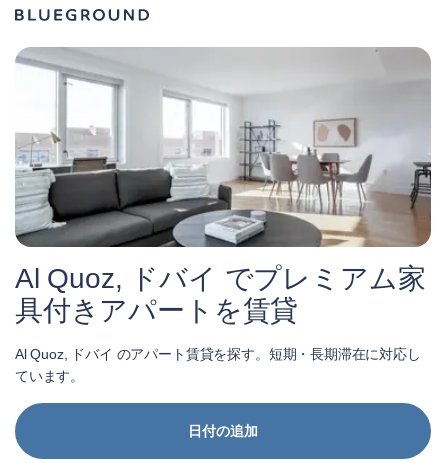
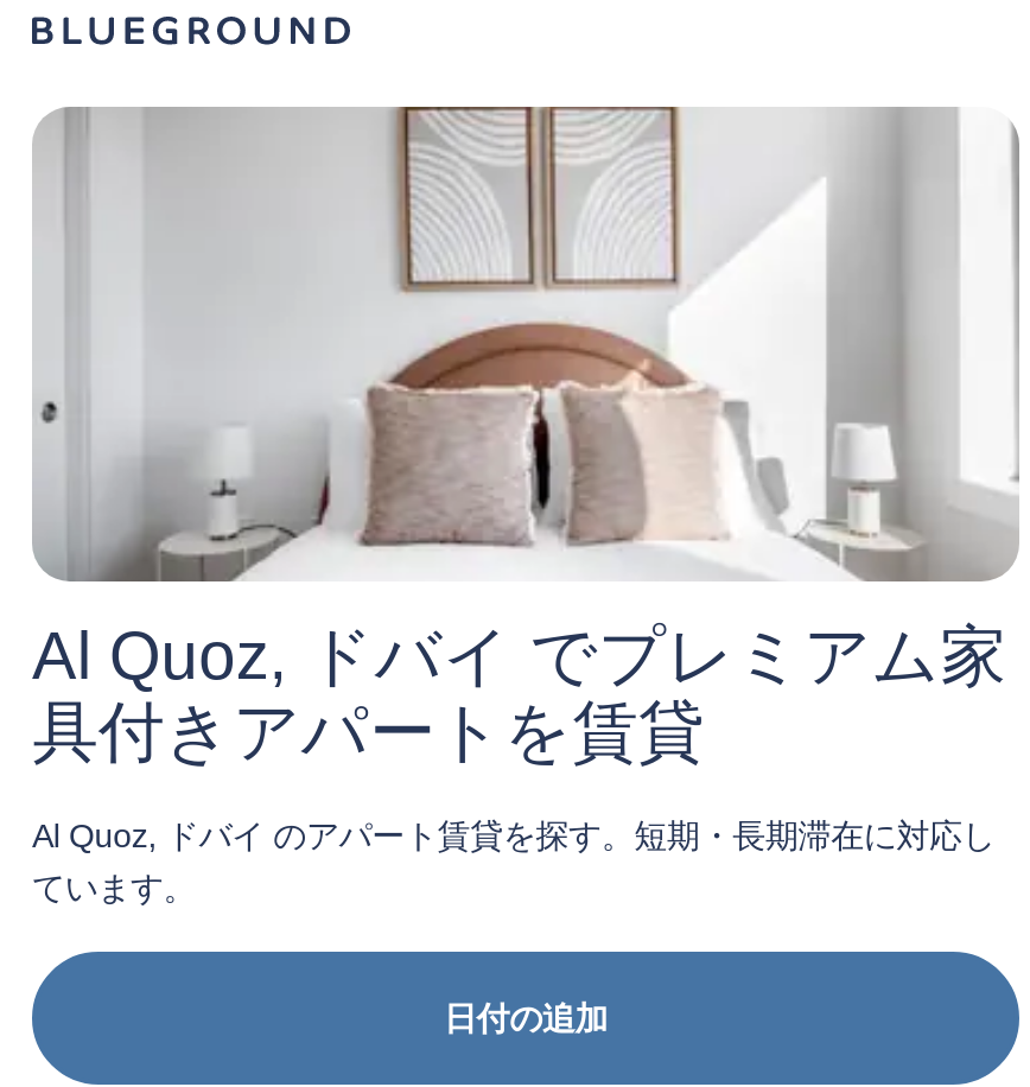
- [image]
+ [image]
